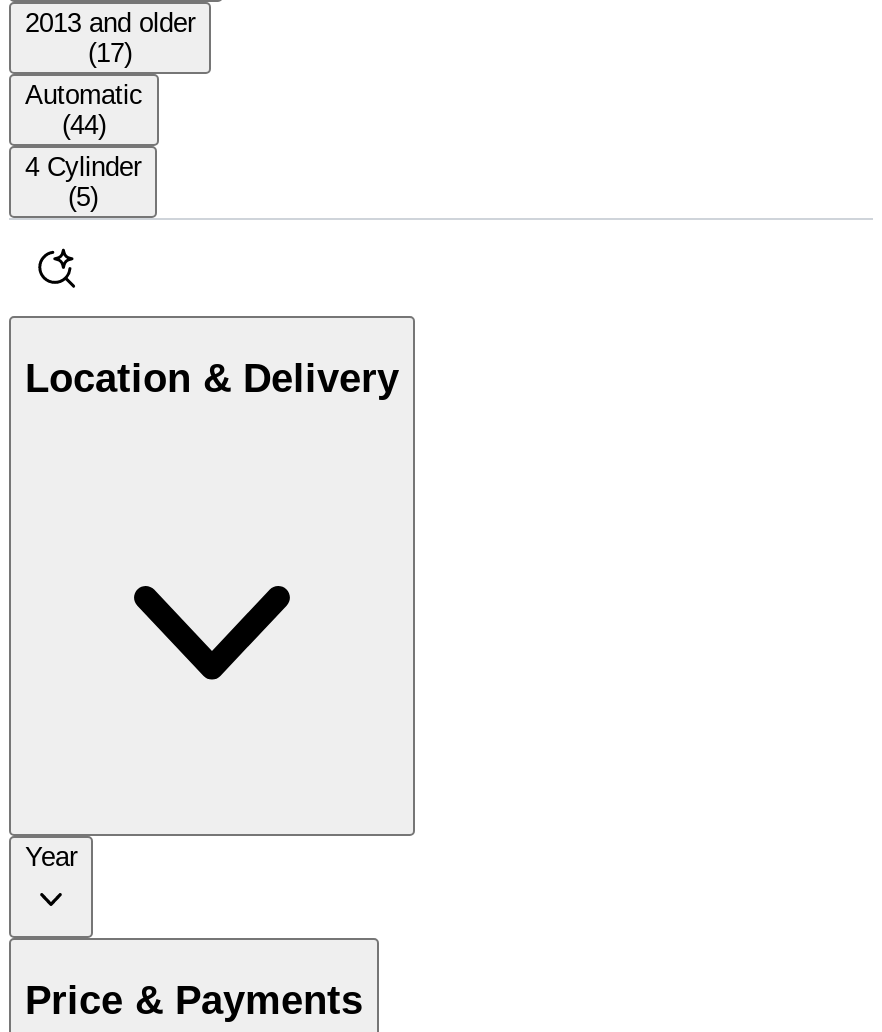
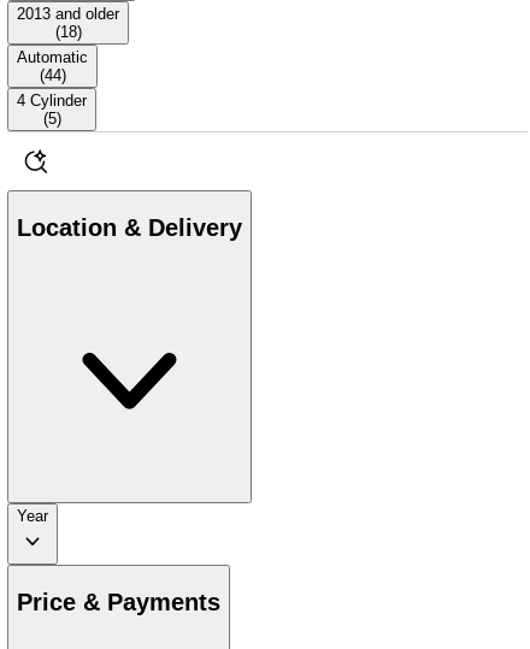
- (17)
+ (18)
